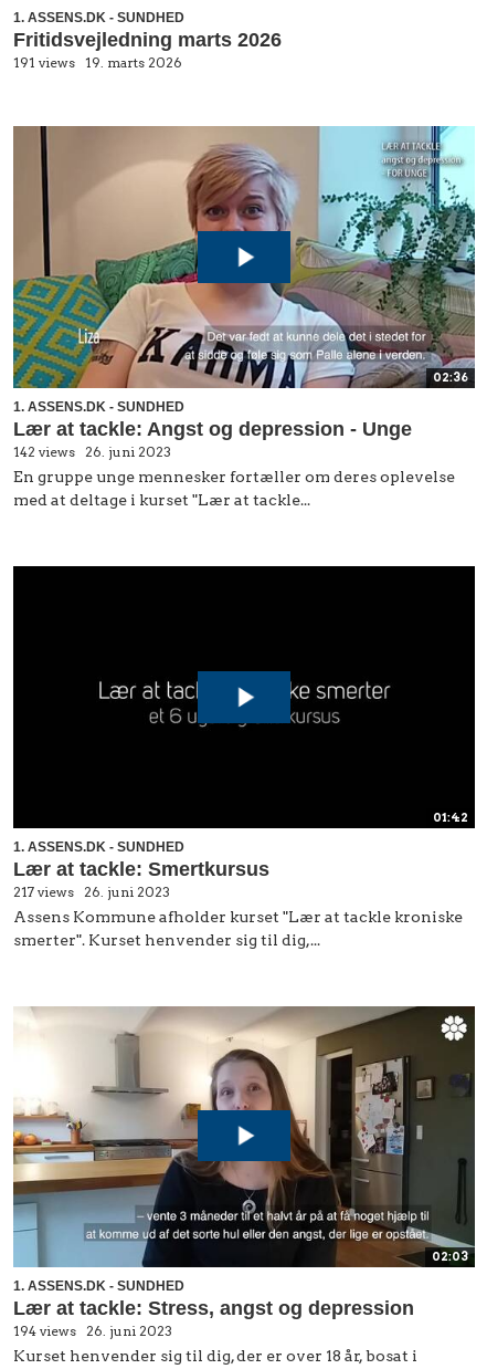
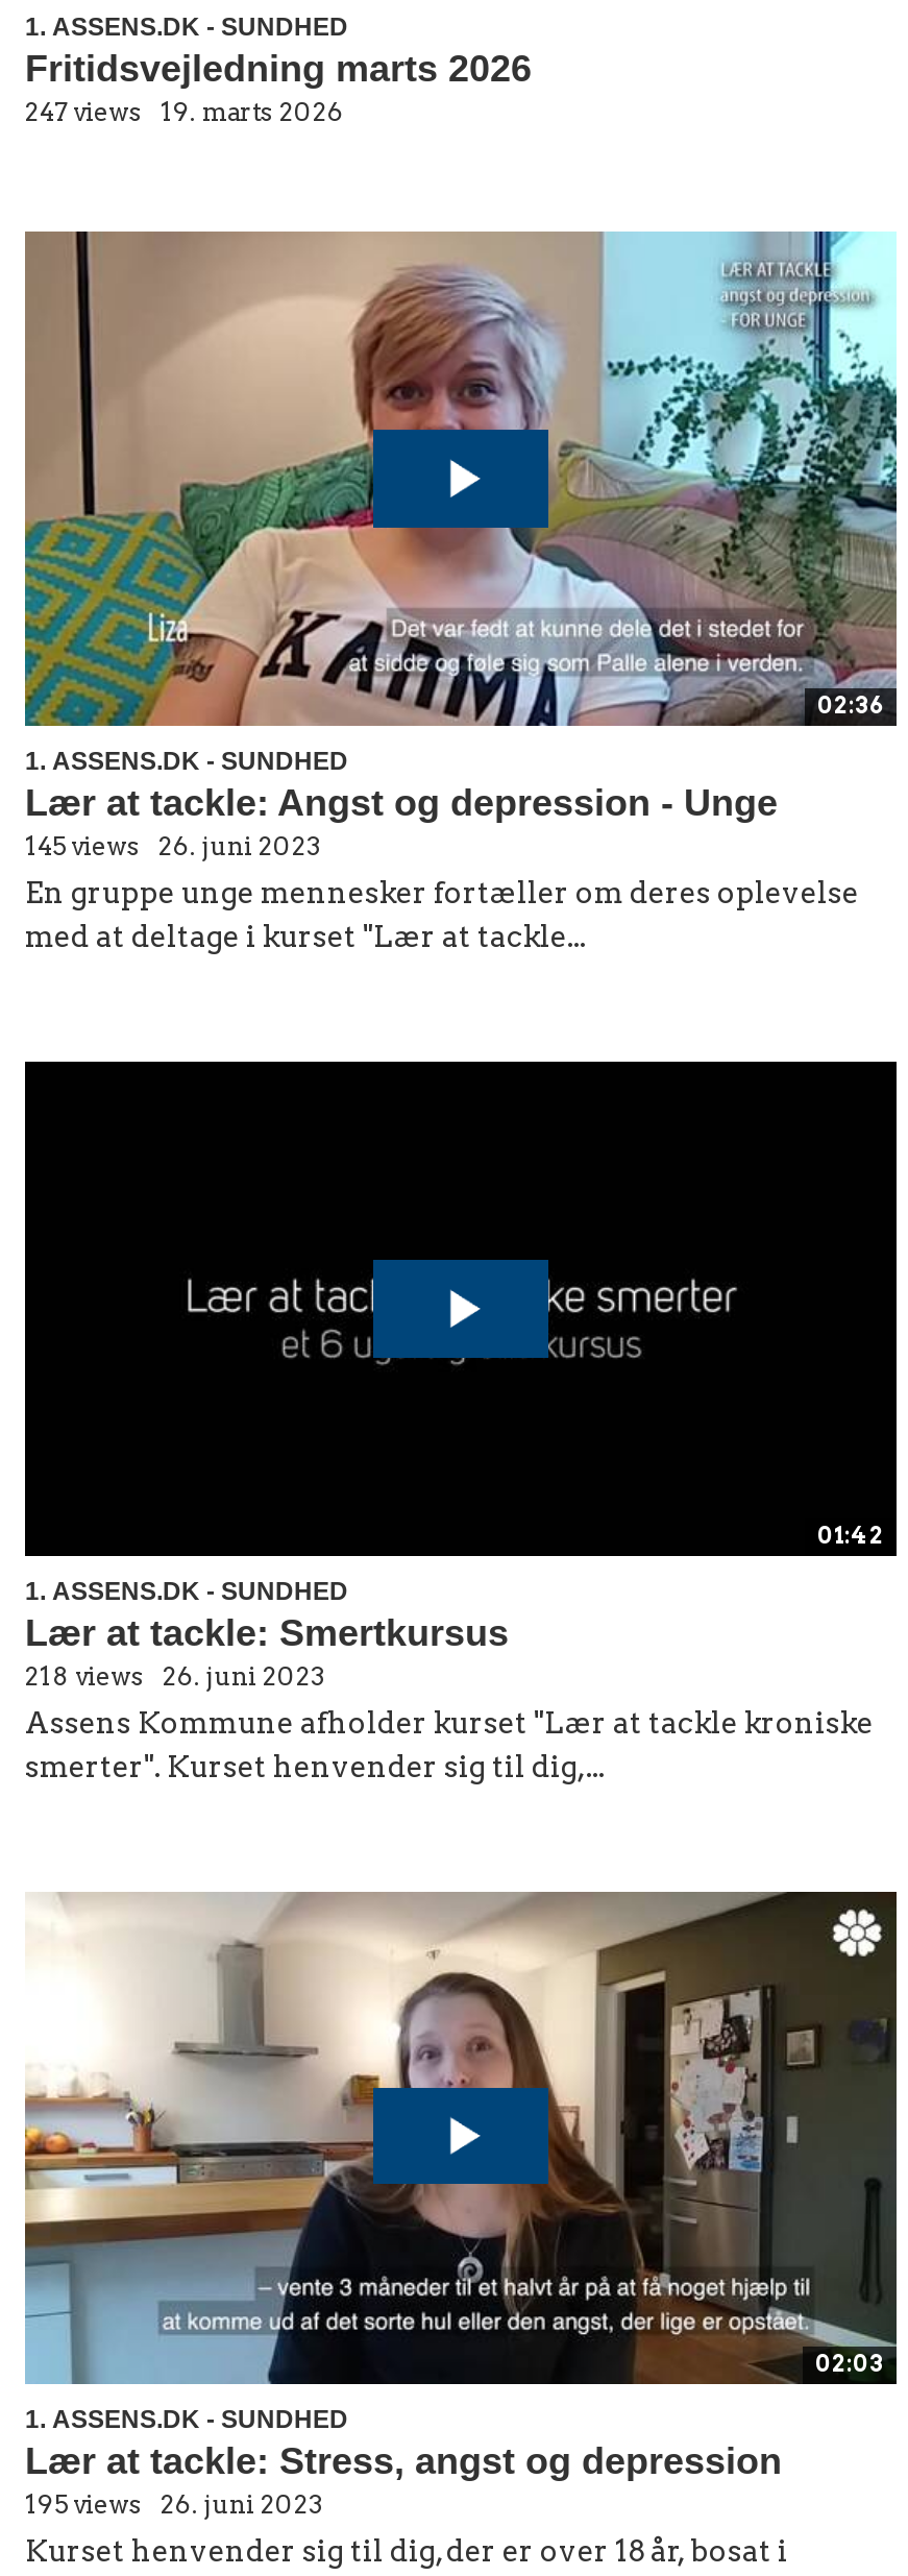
- 191 views 19. marts 2026
+ 247 views 19. marts 2026

- 142 views 26. juni 2023
+ 145 views 26. juni 2023

- 217 views 26. juni 2023
+ 218 views 26. juni 2023

- 194 views 26. juni 2023
+ 195 views 26. juni 2023
